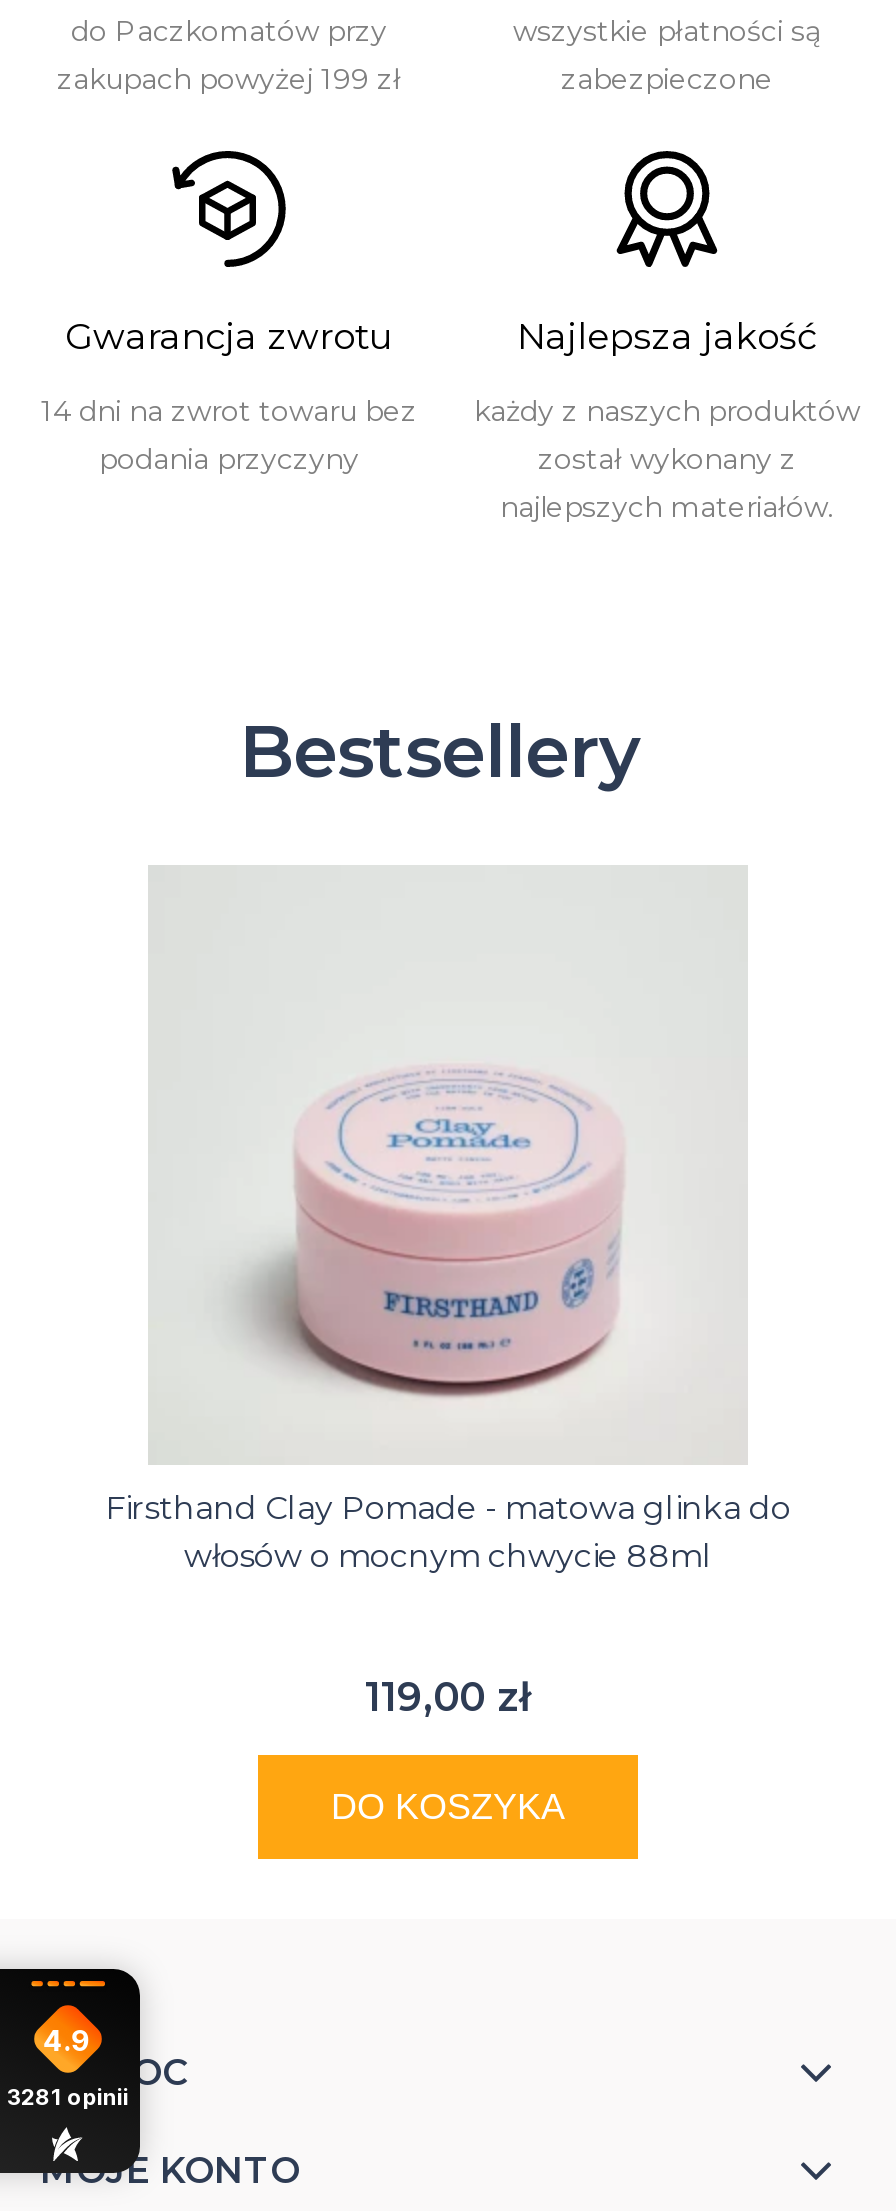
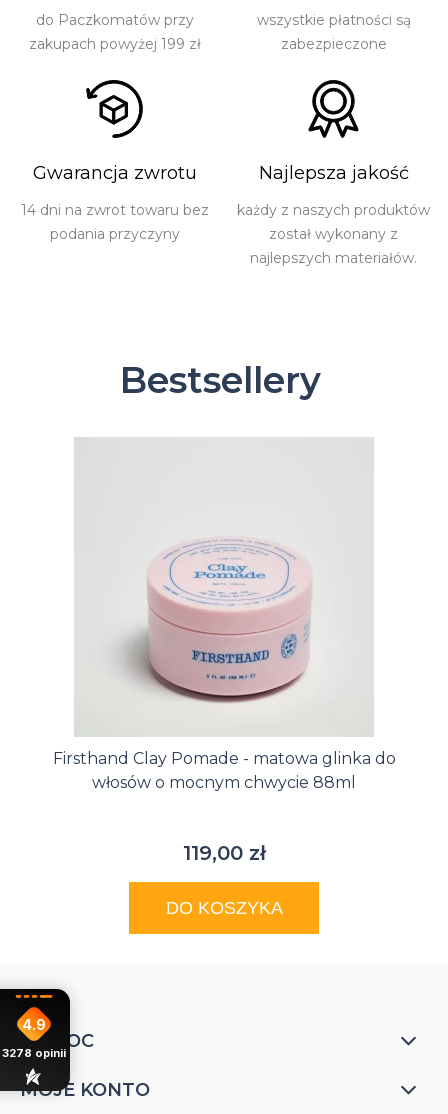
- 3281 opinii
+ 3278 opinii
